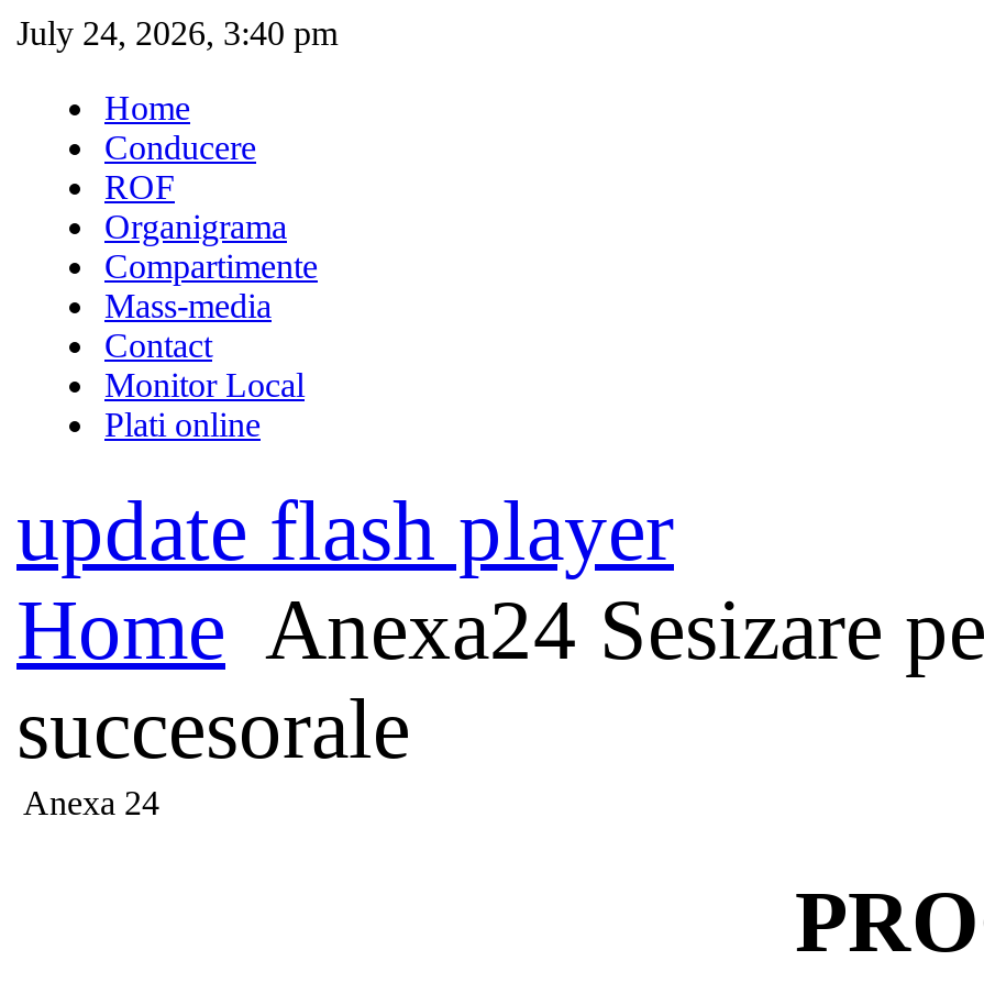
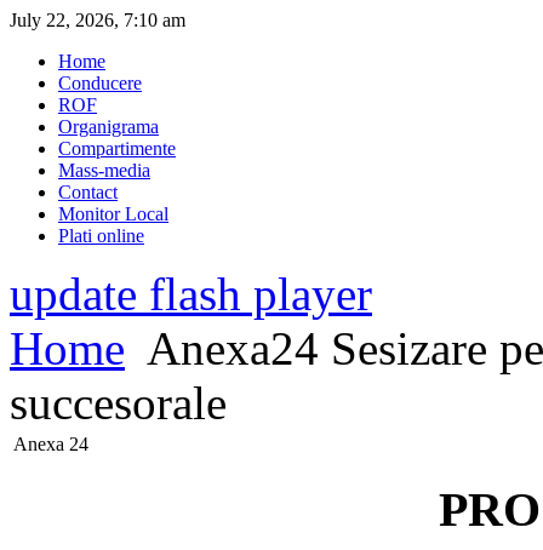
- July 24, 2026, 3:40 pm
+ July 22, 2026, 7:10 am
